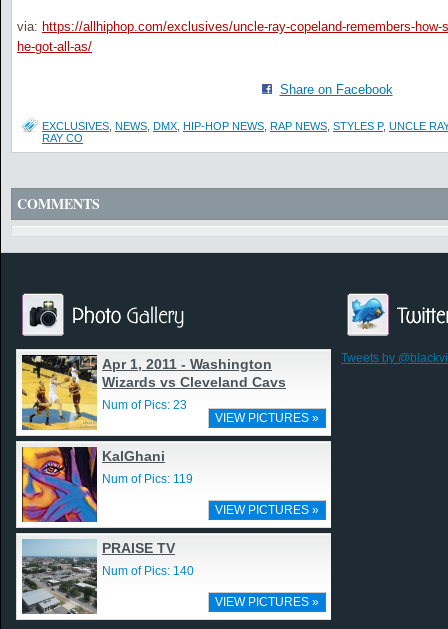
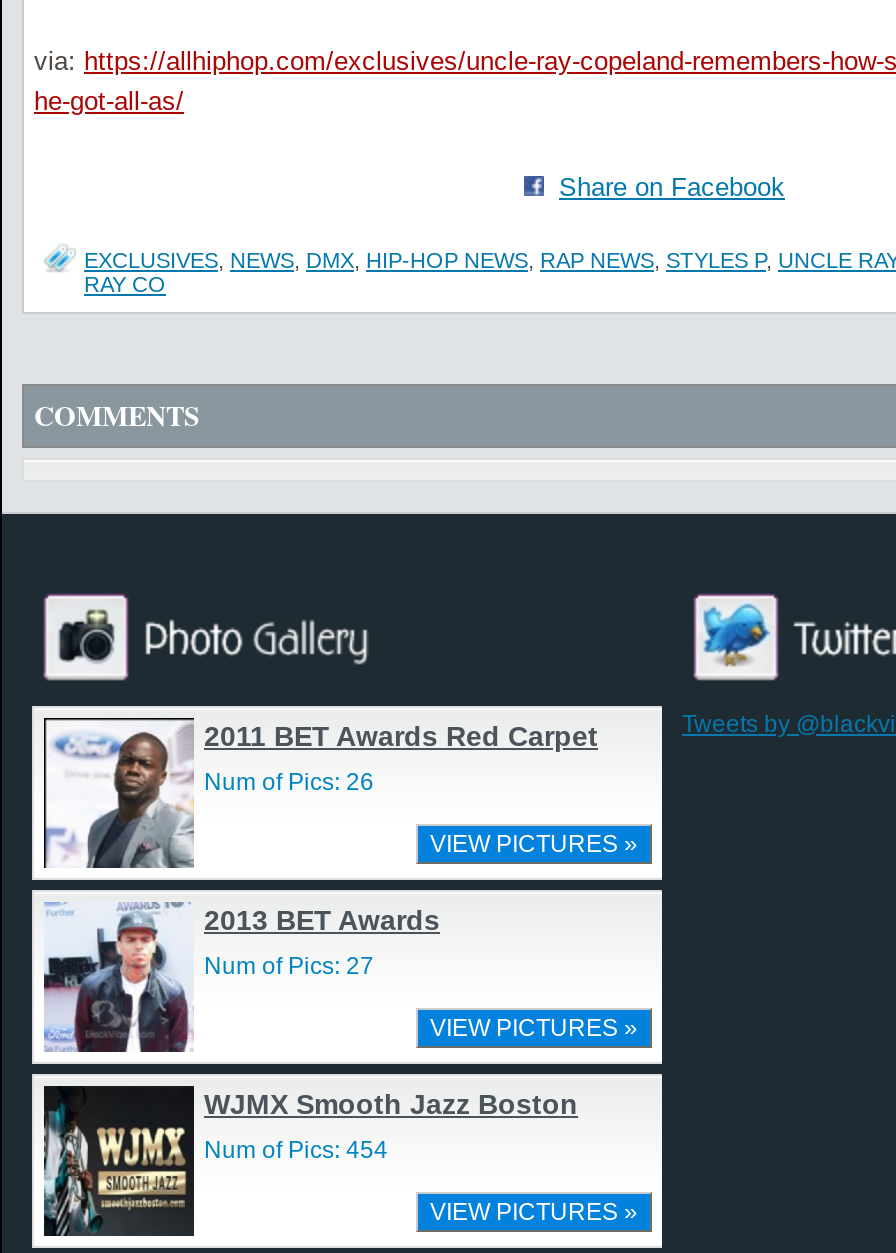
- [image]
- Apr 1, 2011 - Washington
- Wizards vs Cleveland Cavs
+ [image]
+ 2011 BET Awards Red Carpet

- Num of Pics: 23
+ Num of Pics: 26

- [image]
- KalGhani
+ [image]
+ 2013 BET Awards

- Num of Pics: 119
+ Num of Pics: 27

- [image]
- PRAISE TV
+ [image]
+ WJMX Smooth Jazz Boston

- Num of Pics: 140
+ Num of Pics: 454
